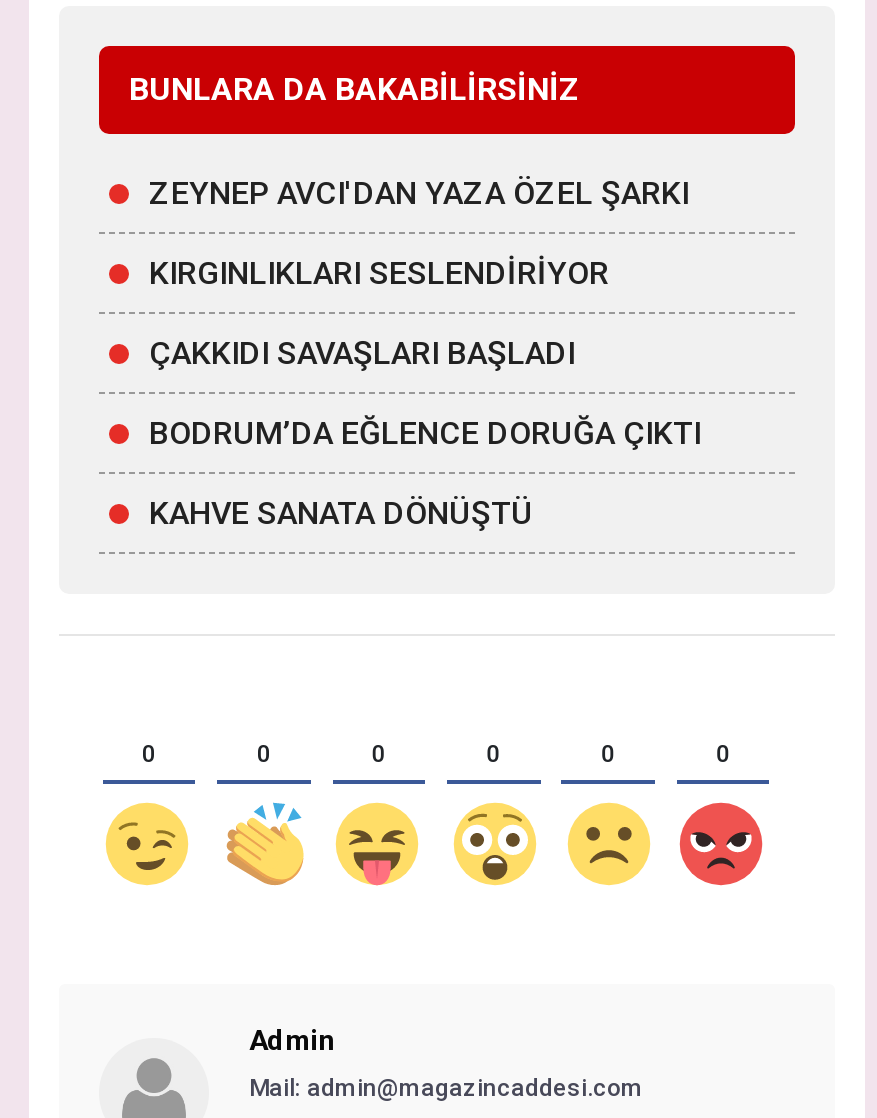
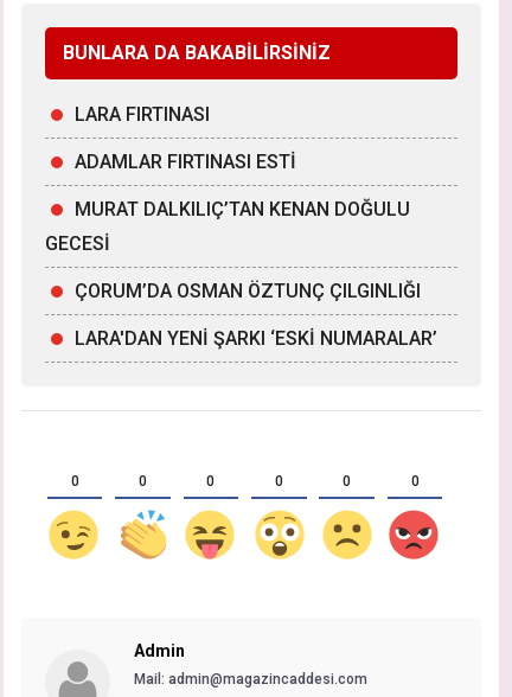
- ZEYNEP AVCI'DAN YAZA ÖZEL ŞARKI
- KIRGINLIKLARI SESLENDİRİYOR
- ÇAKKIDI SAVAŞLARI BAŞLADI
- BODRUM’DA EĞLENCE DORUĞA ÇIKTI
- KAHVE SANATA DÖNÜŞTÜ
+ LARA FIRTINASI
+ ADAMLAR FIRTINASI ESTİ
+ MURAT DALKILIÇ’TAN KENAN DOĞULU
+ GECESİ
+ ÇORUM’DA OSMAN ÖZTUNÇ ÇILGINLIĞI
+ LARA'DAN YENİ ŞARKI ‘ESKİ NUMARALAR’
